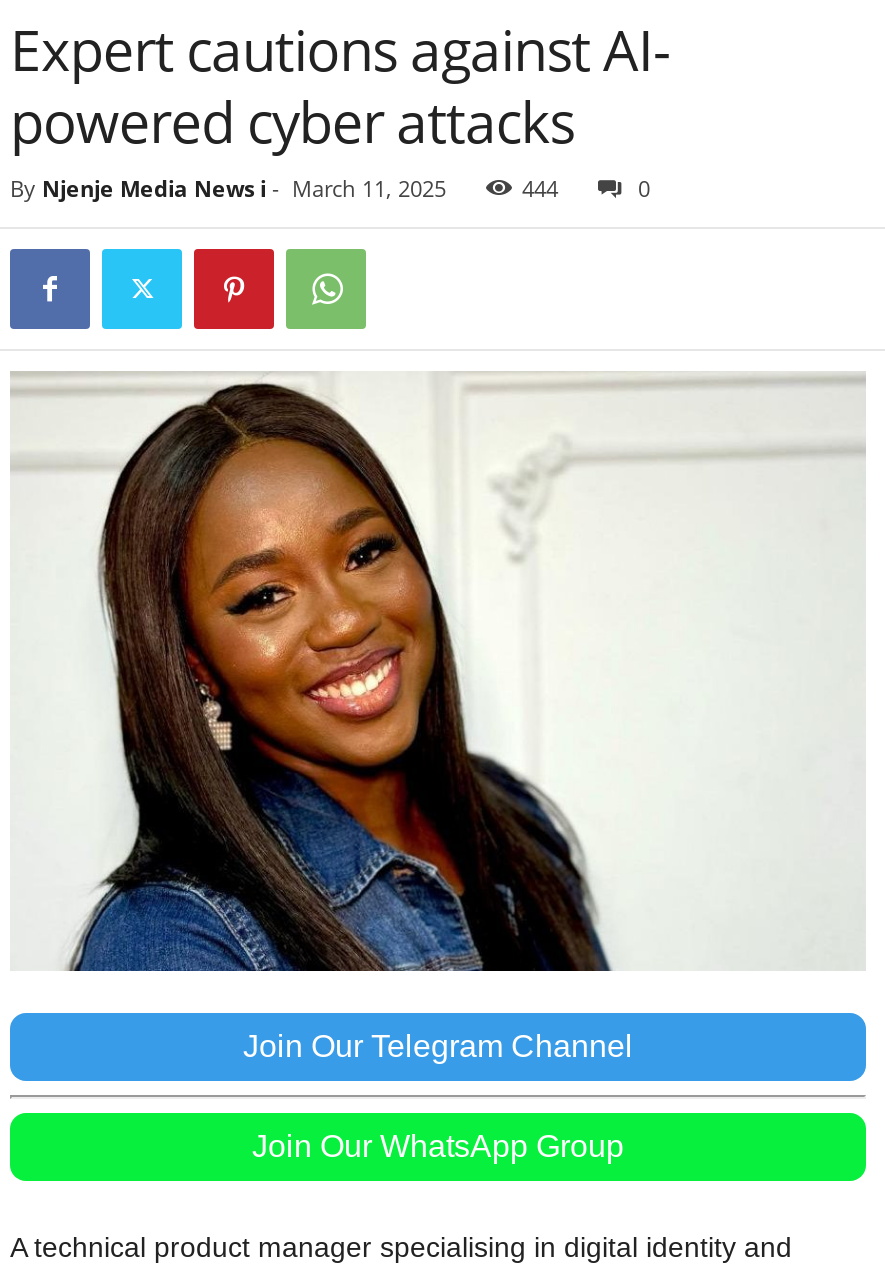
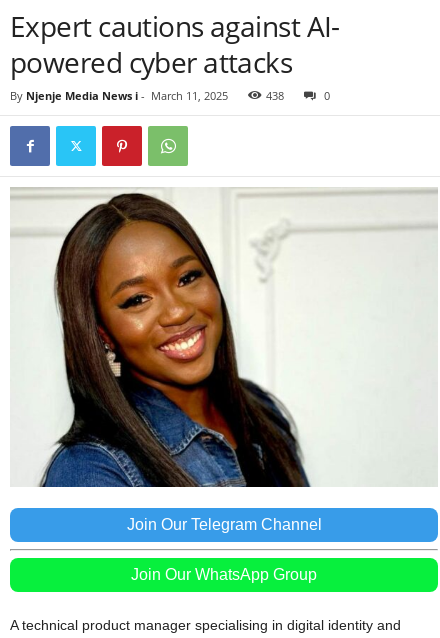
- 444
+ 438
